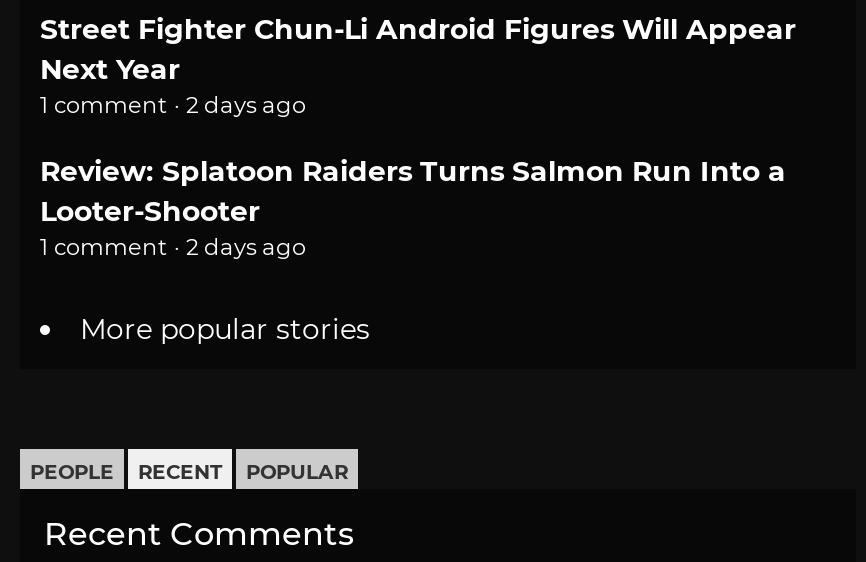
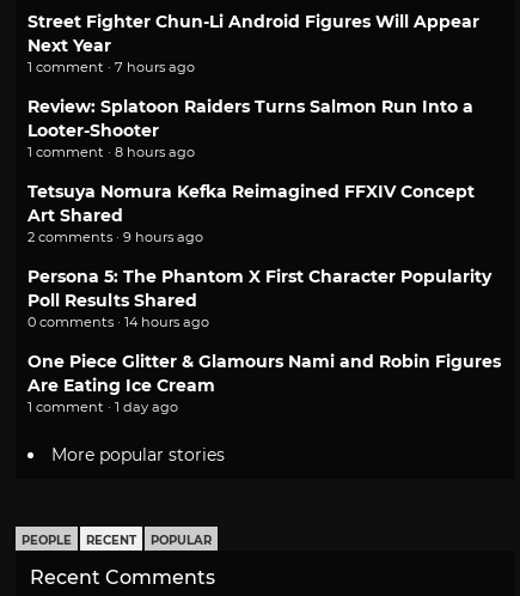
- 1 comment · 2 days ago
+ 1 comment · 7 hours ago

- 1 comment · 2 days ago
+ 1 comment · 8 hours ago
+ Tetsuya Nomura Kefka Reimagined FFXIV Concept
+ Art Shared
+ 2 comments · 9 hours ago
+ Persona 5: The Phantom X First Character Popularity
+ Poll Results Shared
+ 0 comments · 14 hours ago
+ One Piece Glitter & Glamours Nami and Robin Figures
+ Are Eating Ice Cream
+ 1 comment · 1 day ago
